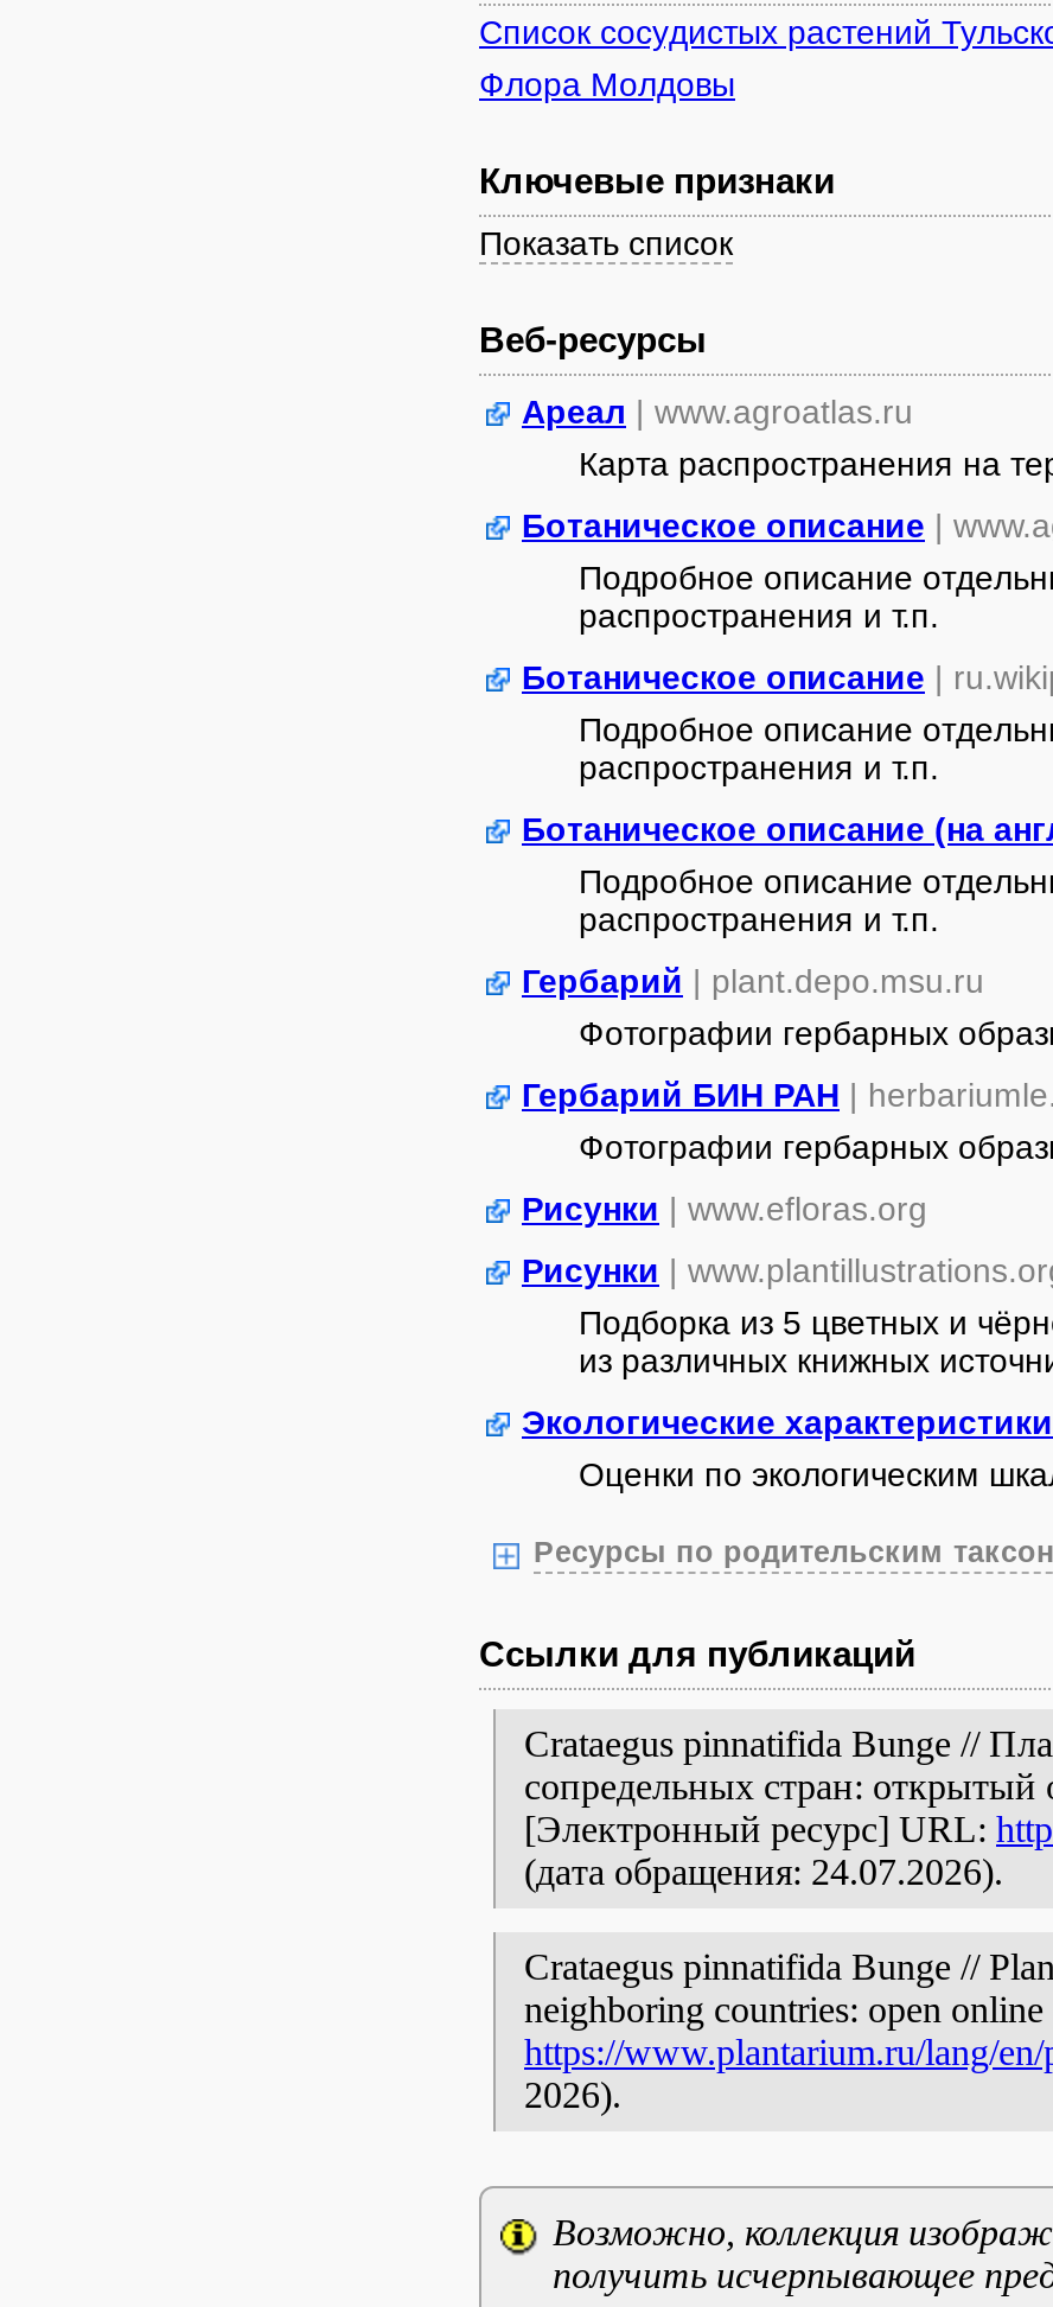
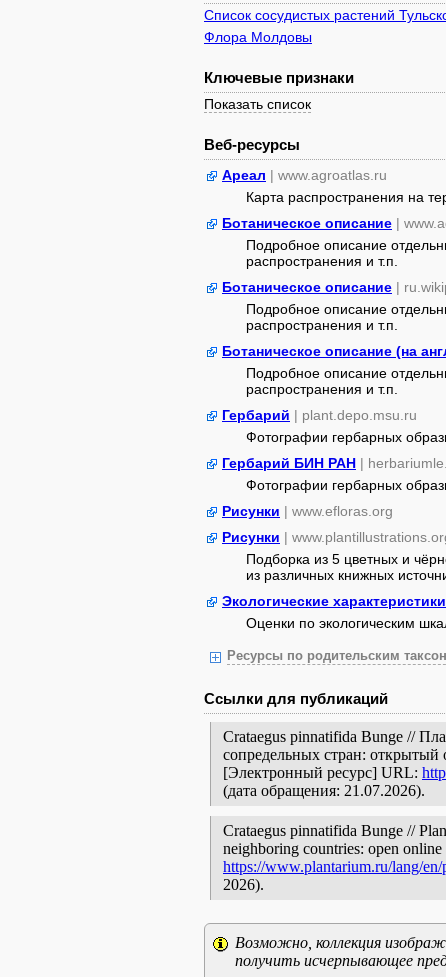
- (дата обращения: 24.07.2026).
+ (дата обращения: 21.07.2026).
